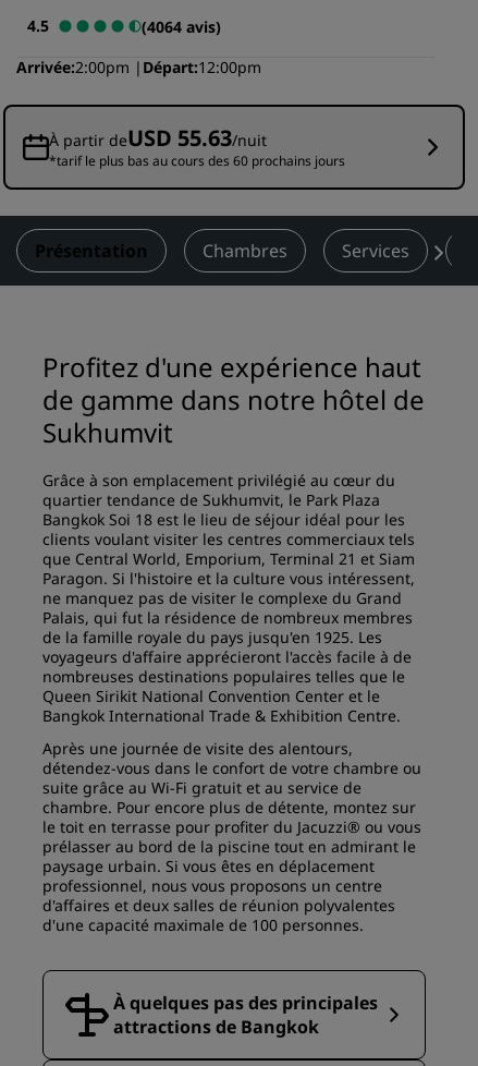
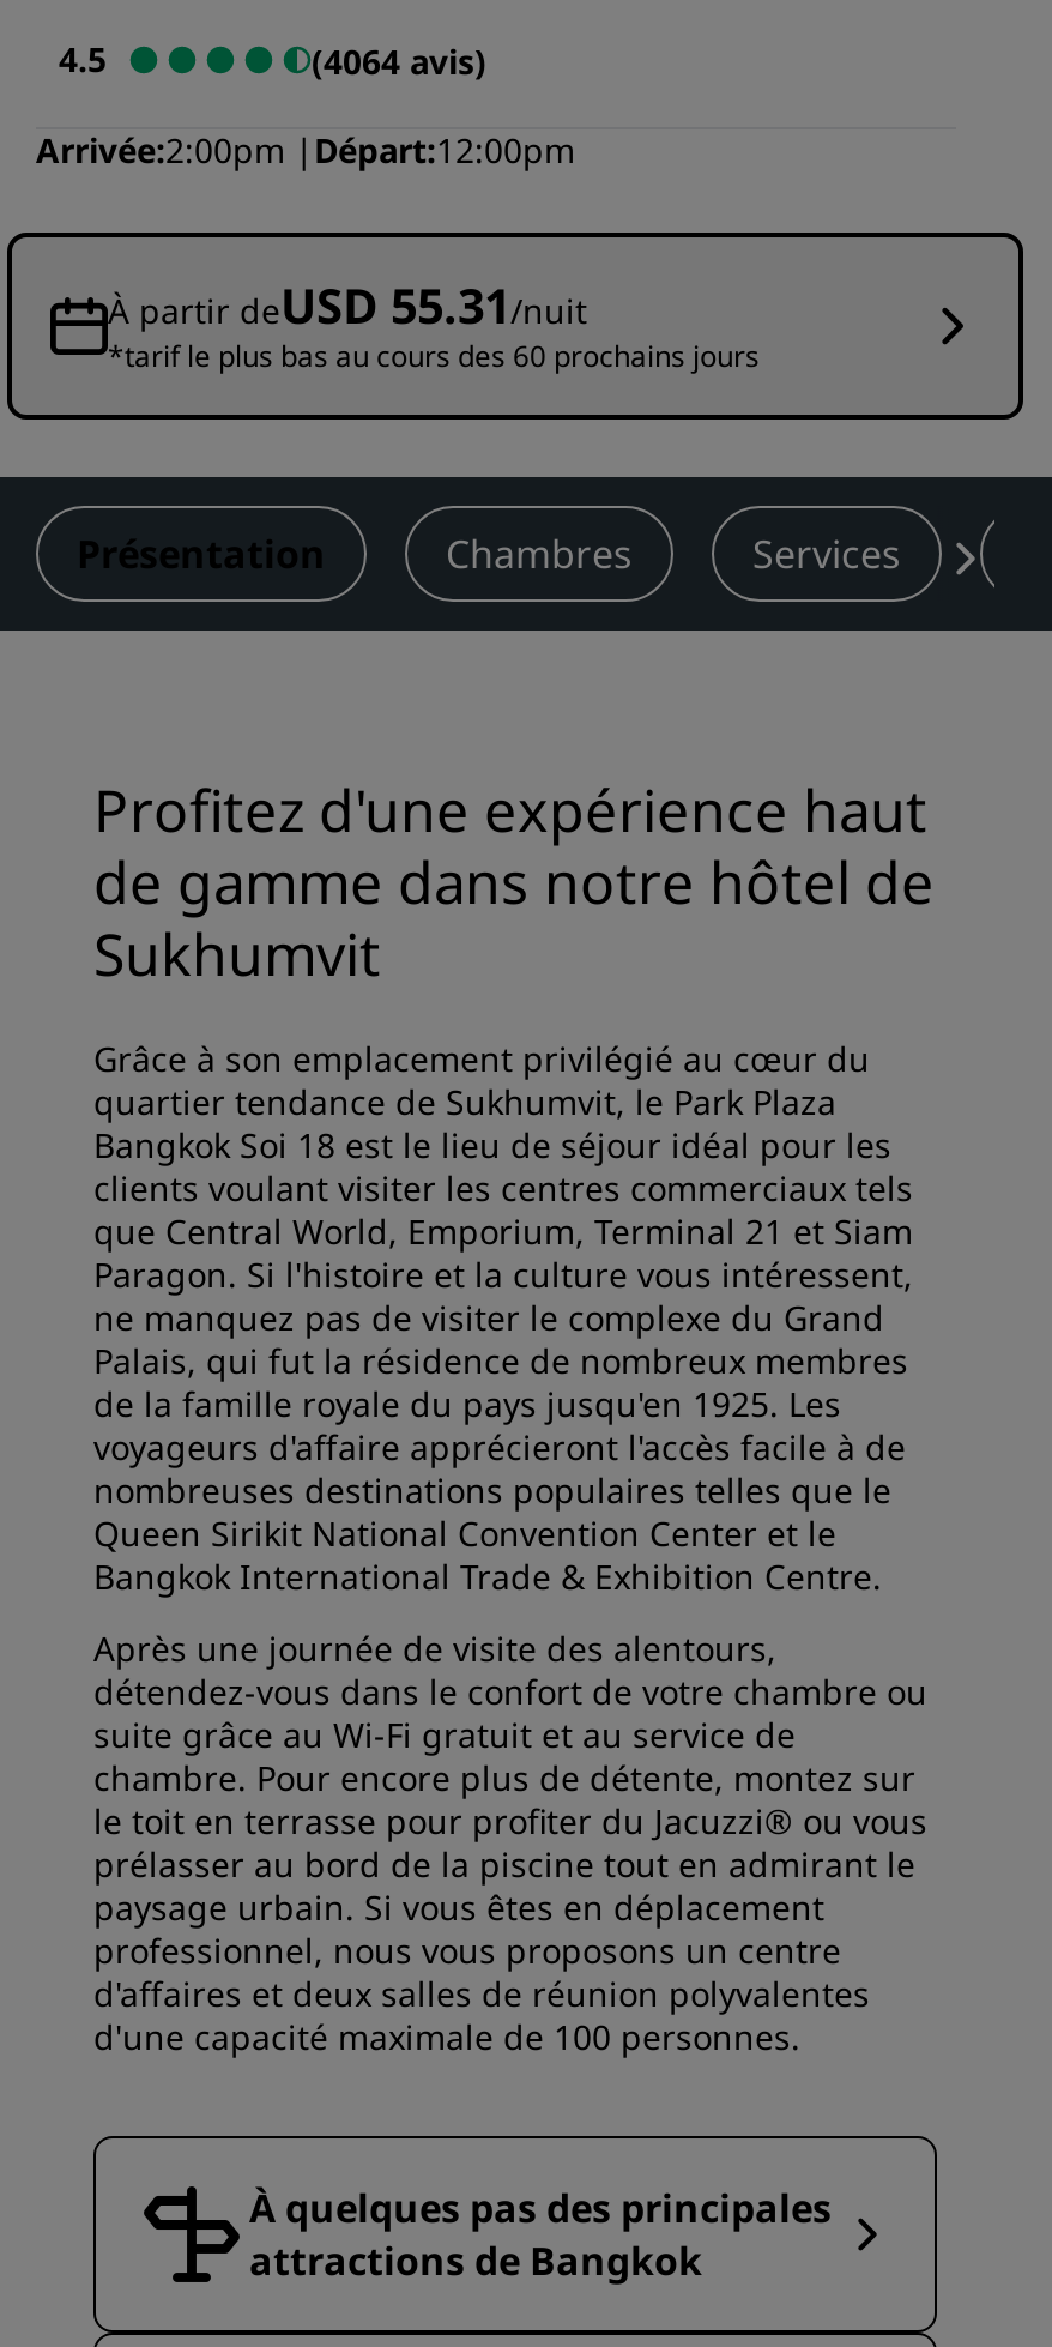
- À partir deUSD 55.63/nuit
+ À partir deUSD 55.31/nuit
